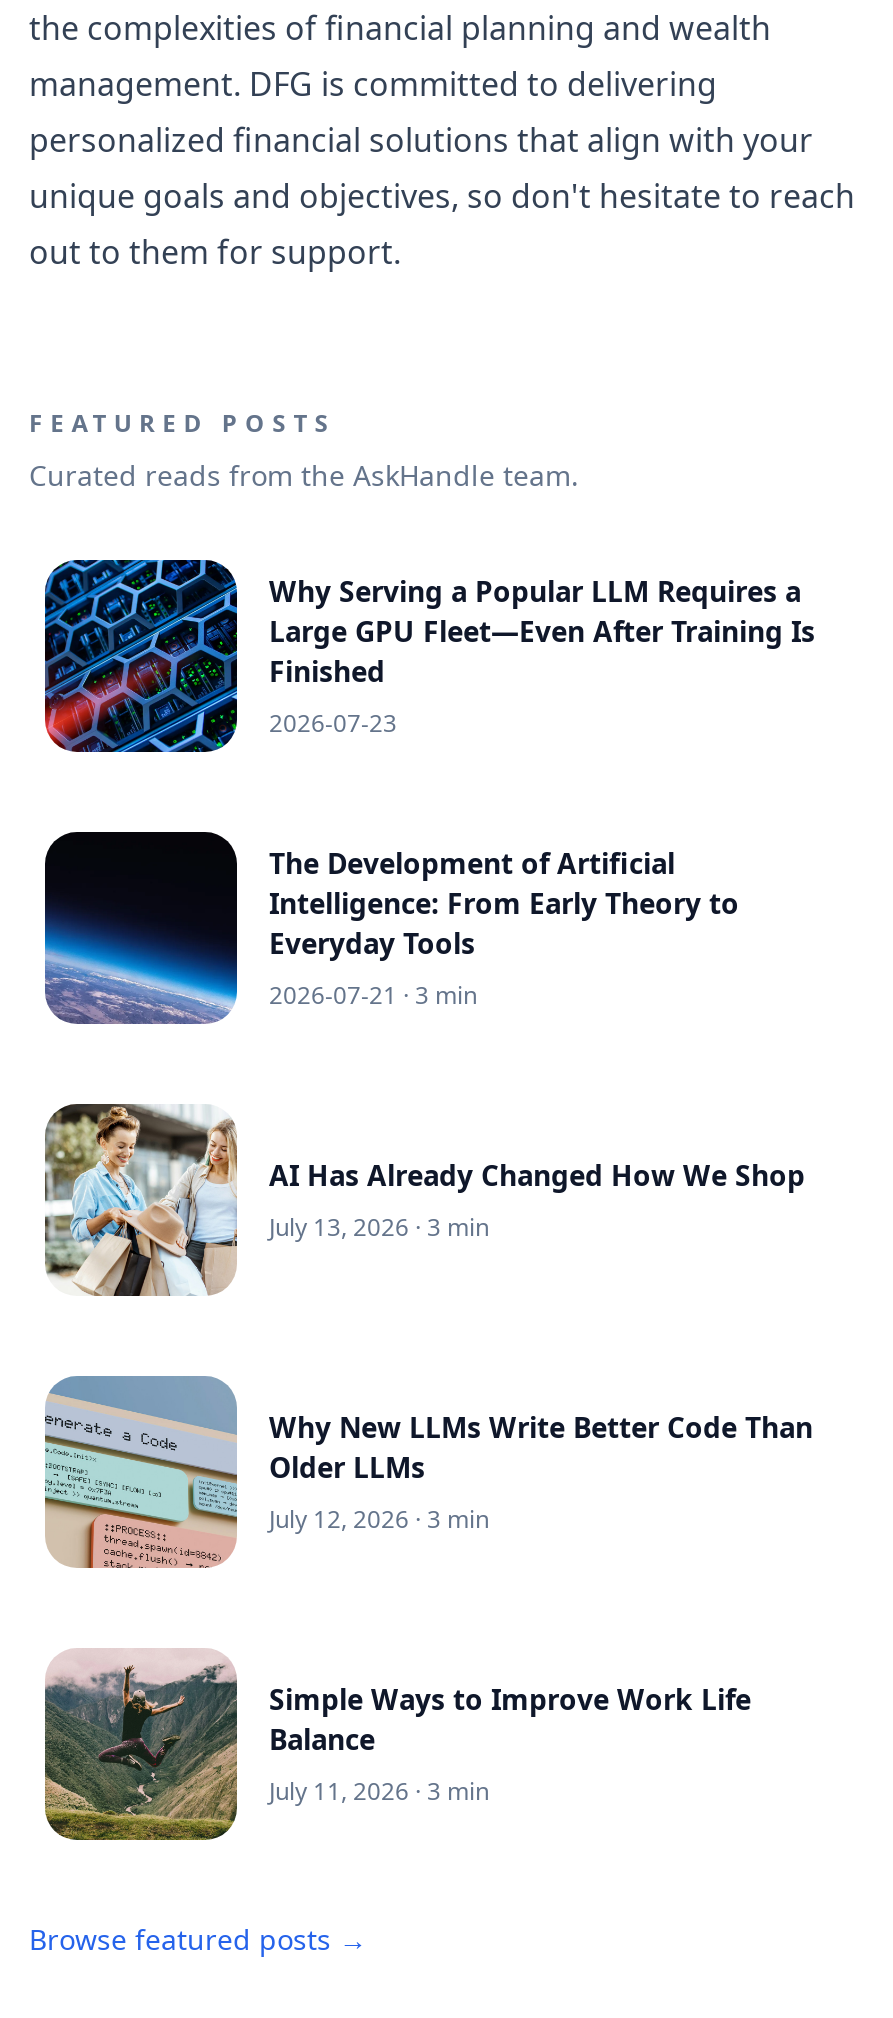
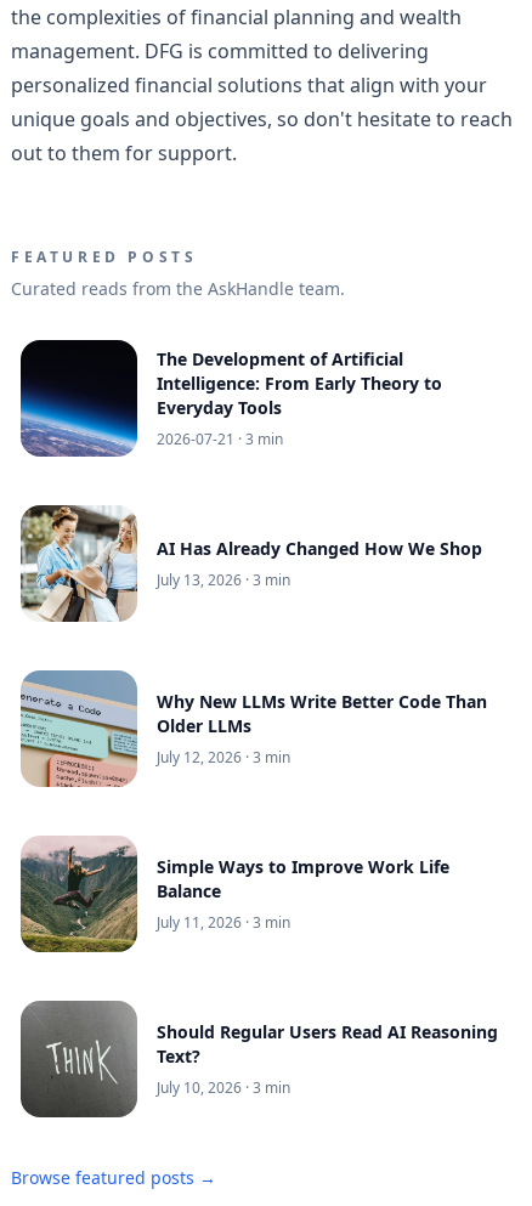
- [image]
- Why Serving a Popular LLM Requires a
- Large GPU Fleet—Even After Training Is
- Finished
- 2026-07-23

moved up: [image] | The Development of Artificial | Intelligence: From Early Theory to | ... | Balance | July 11, 2026 · 3 min

+ [image]
+ Should Regular Users Read AI Reasoning
+ Text?
+ July 10, 2026 · 3 min
